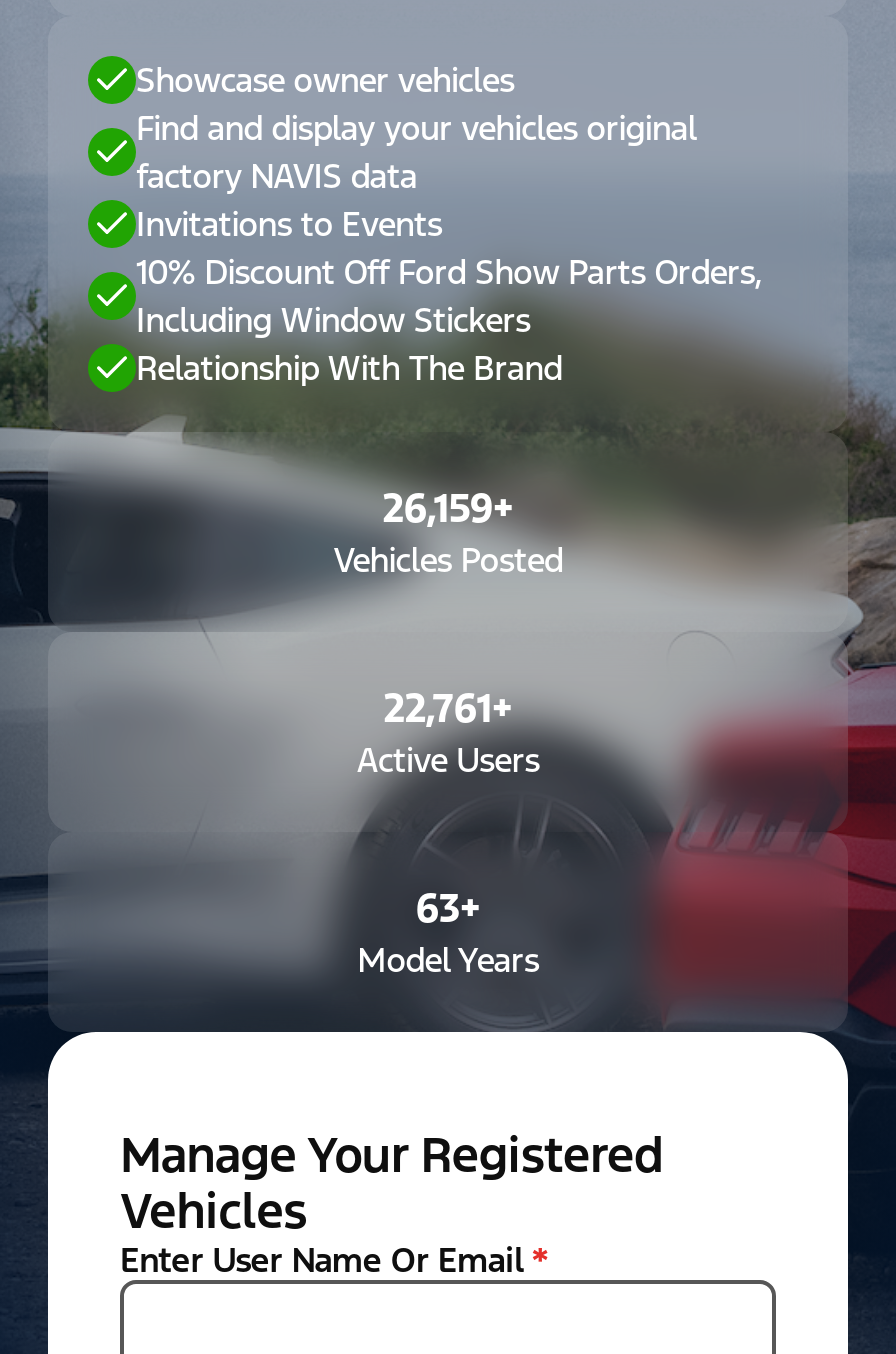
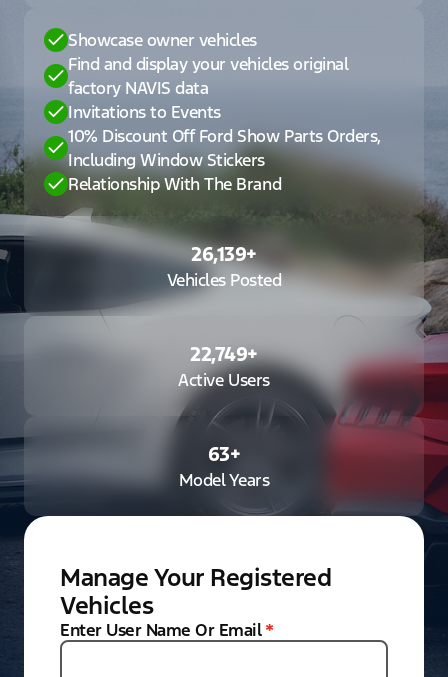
- 26,159+
+ 26,139+

- 22,761+
+ 22,749+
